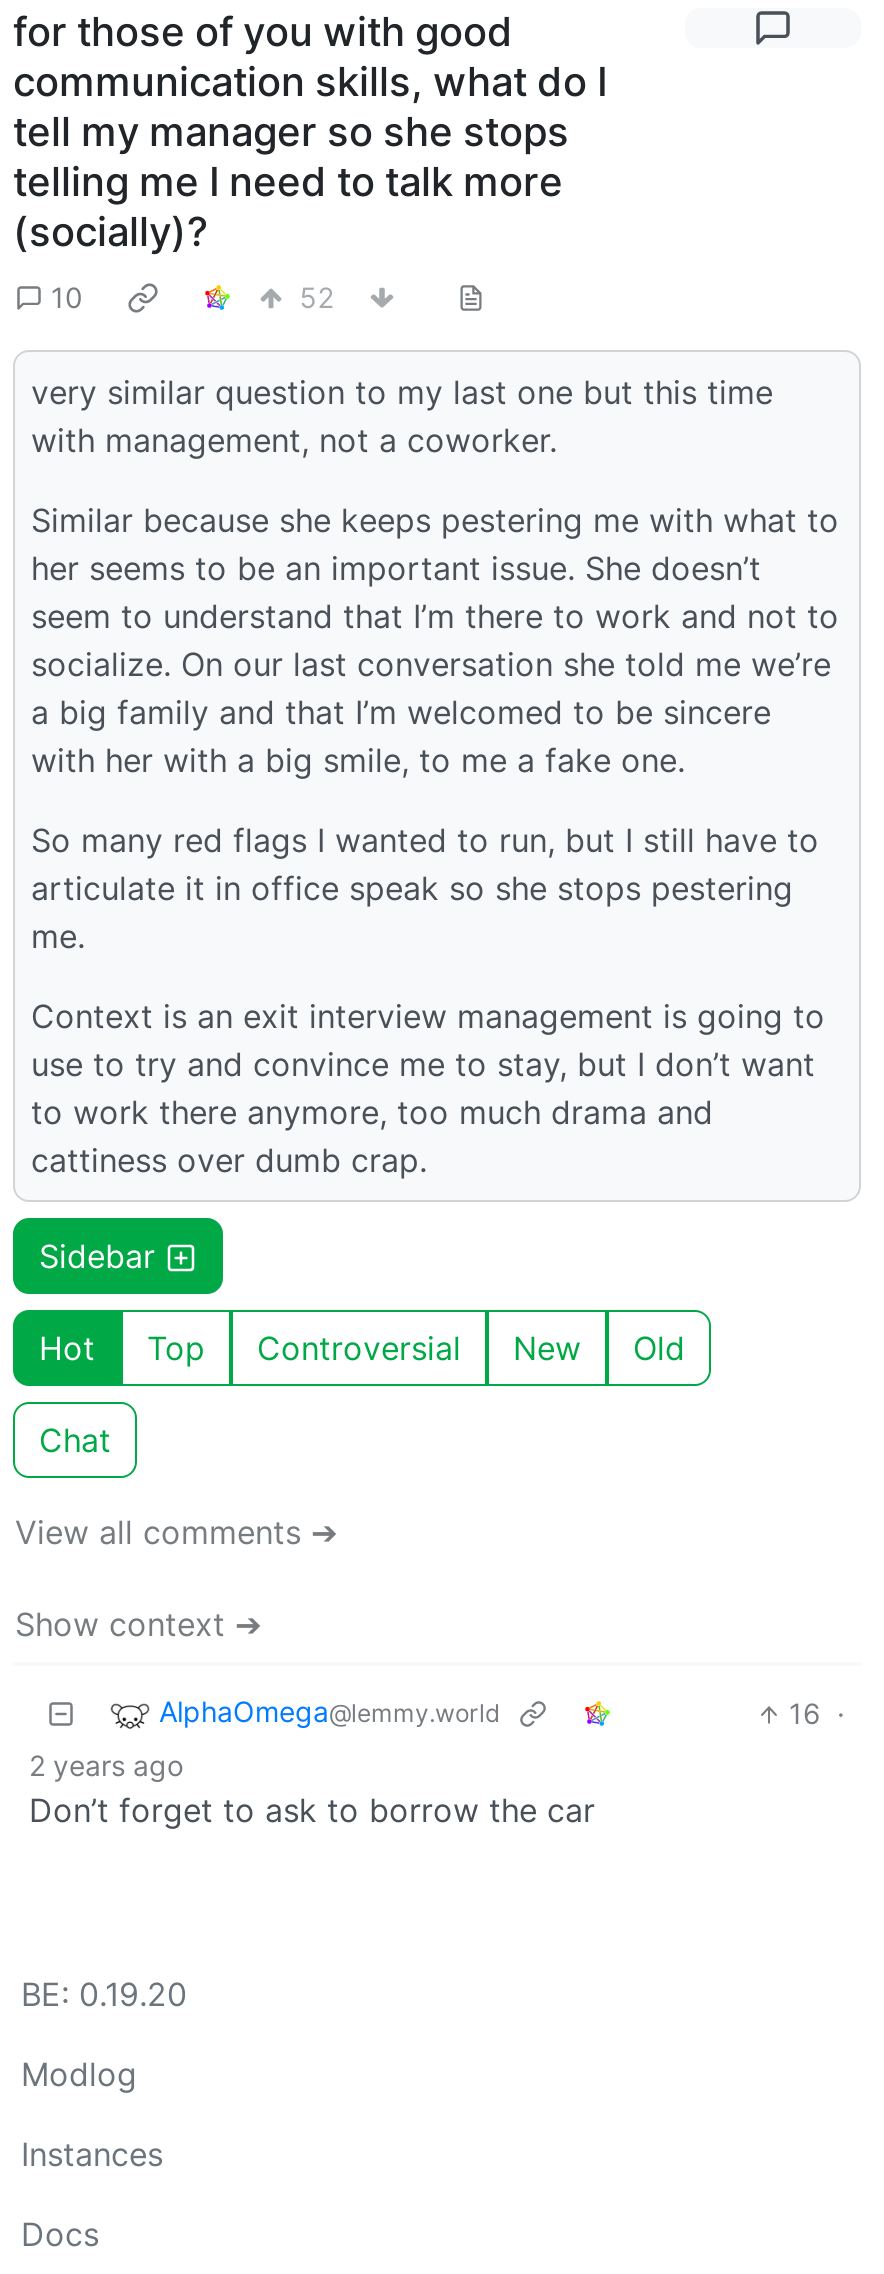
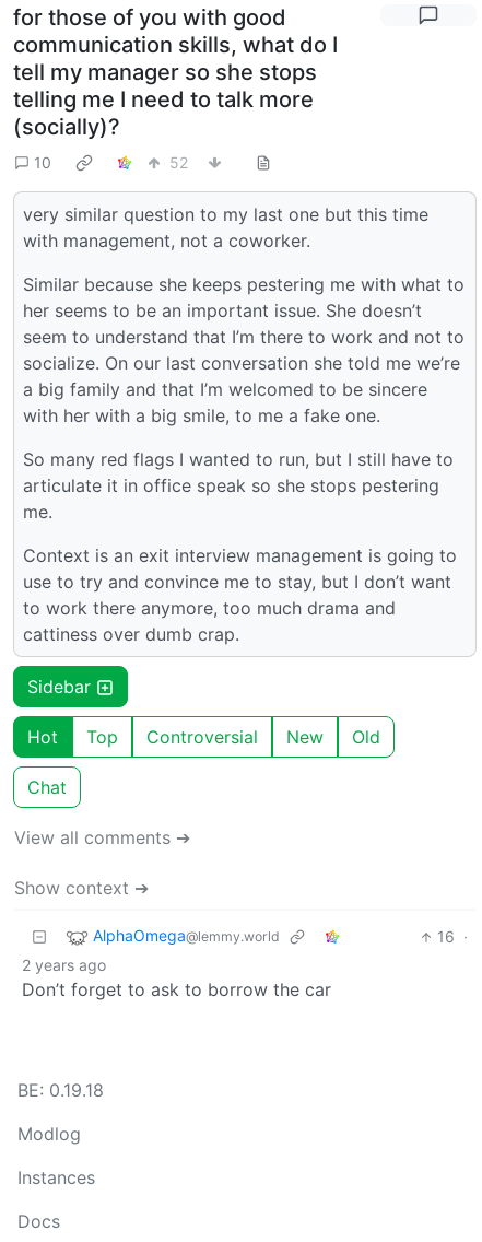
- BE: 0.19.20
+ BE: 0.19.18
